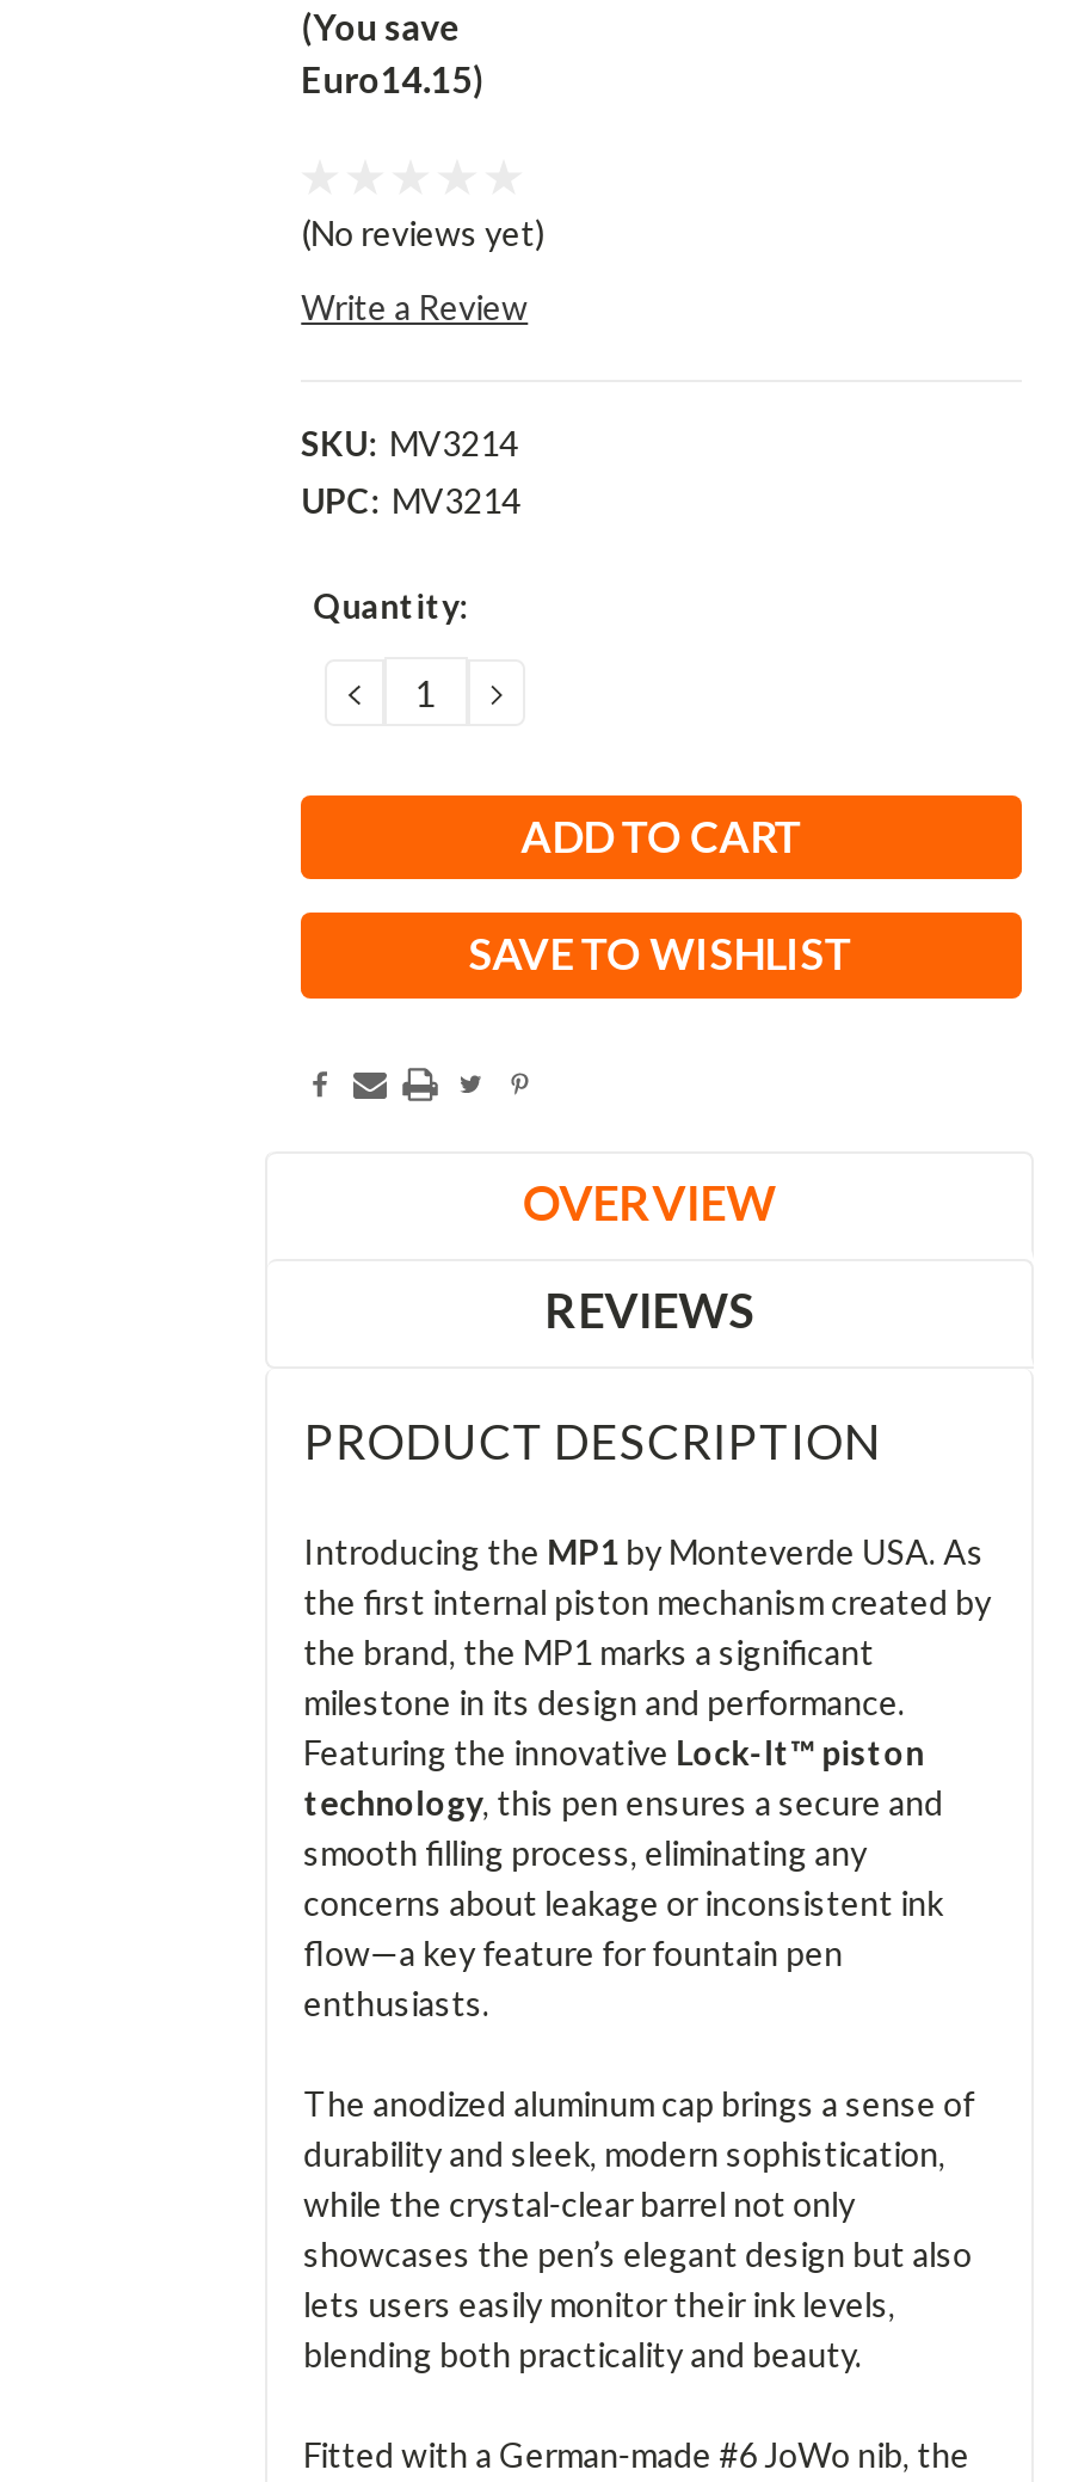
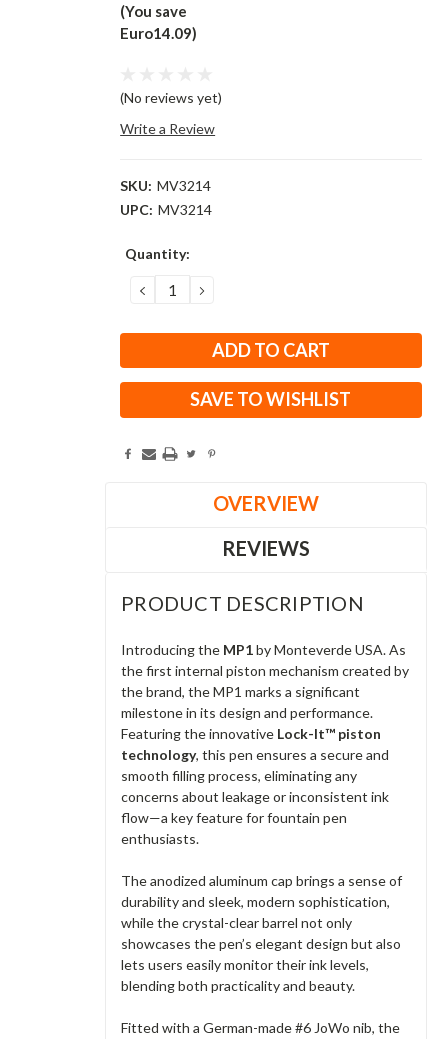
- Euro14.15)
+ Euro14.09)
